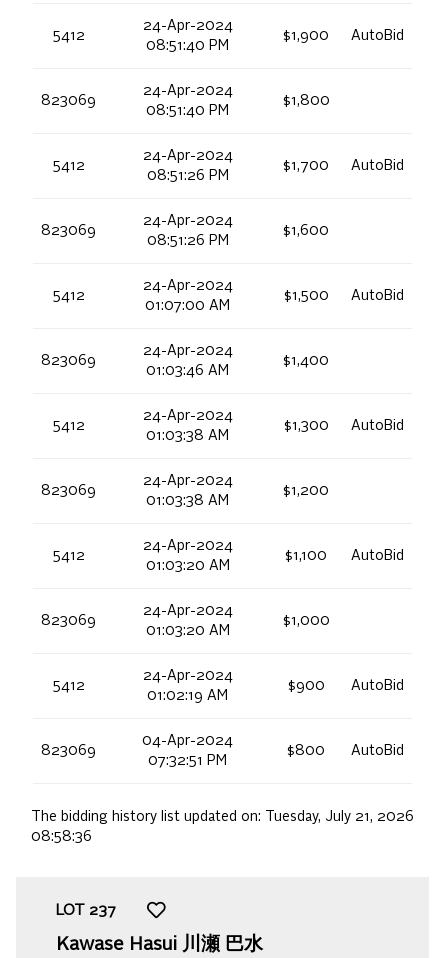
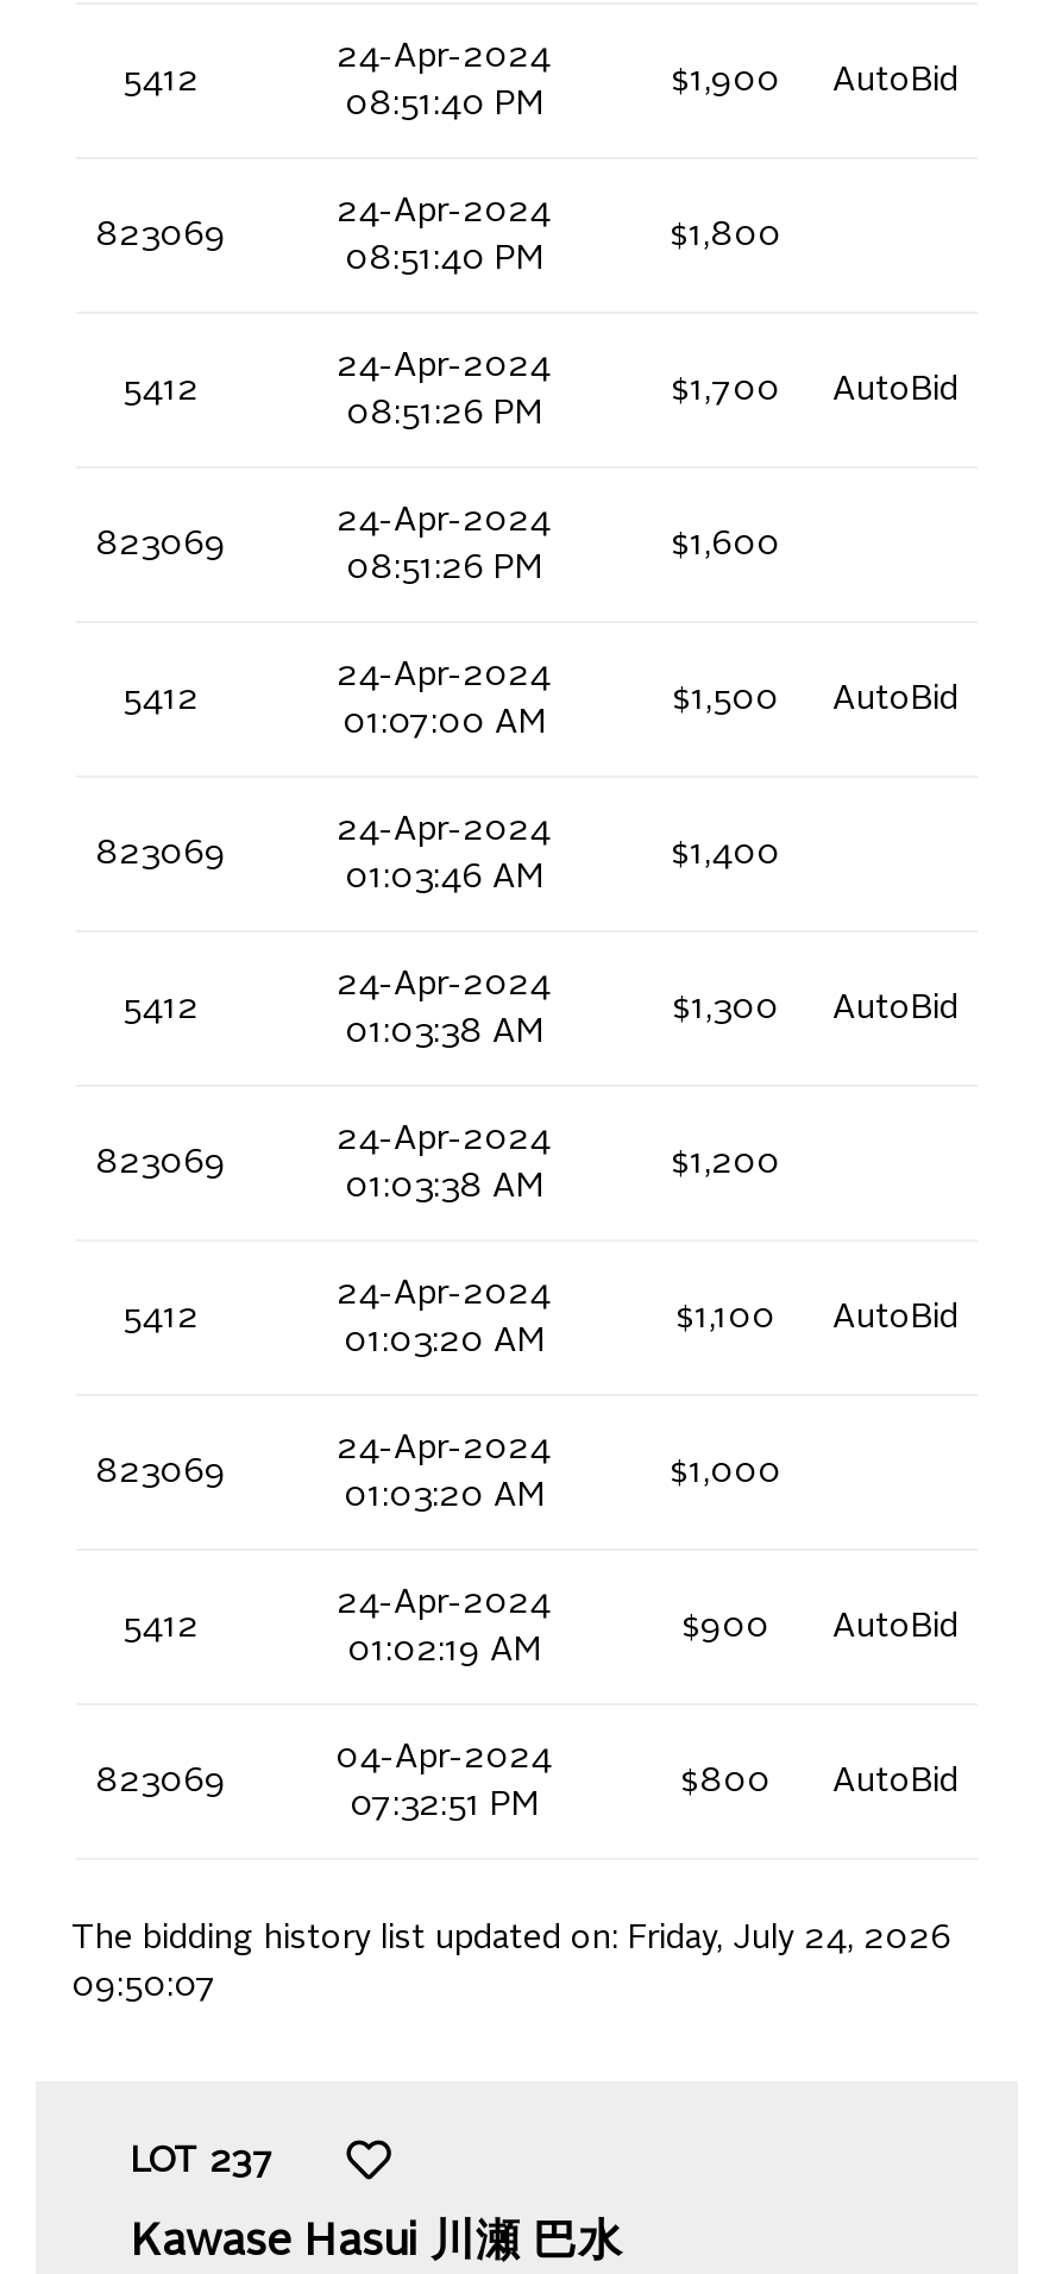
- The bidding history list updated on: Tuesday, July 21, 2026
+ The bidding history list updated on: Friday, July 24, 2026

- 08:58:36
+ 09:50:07
